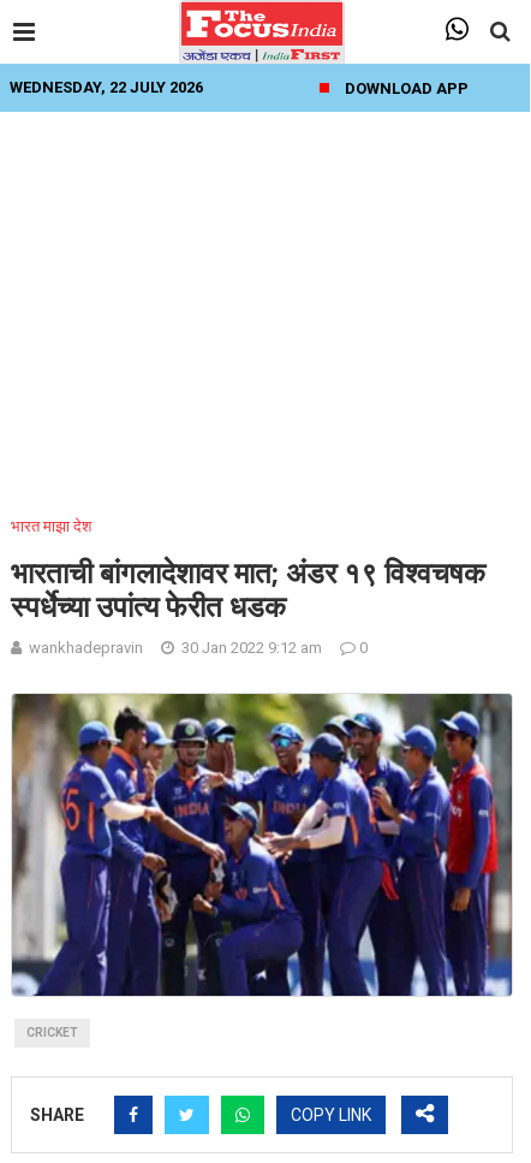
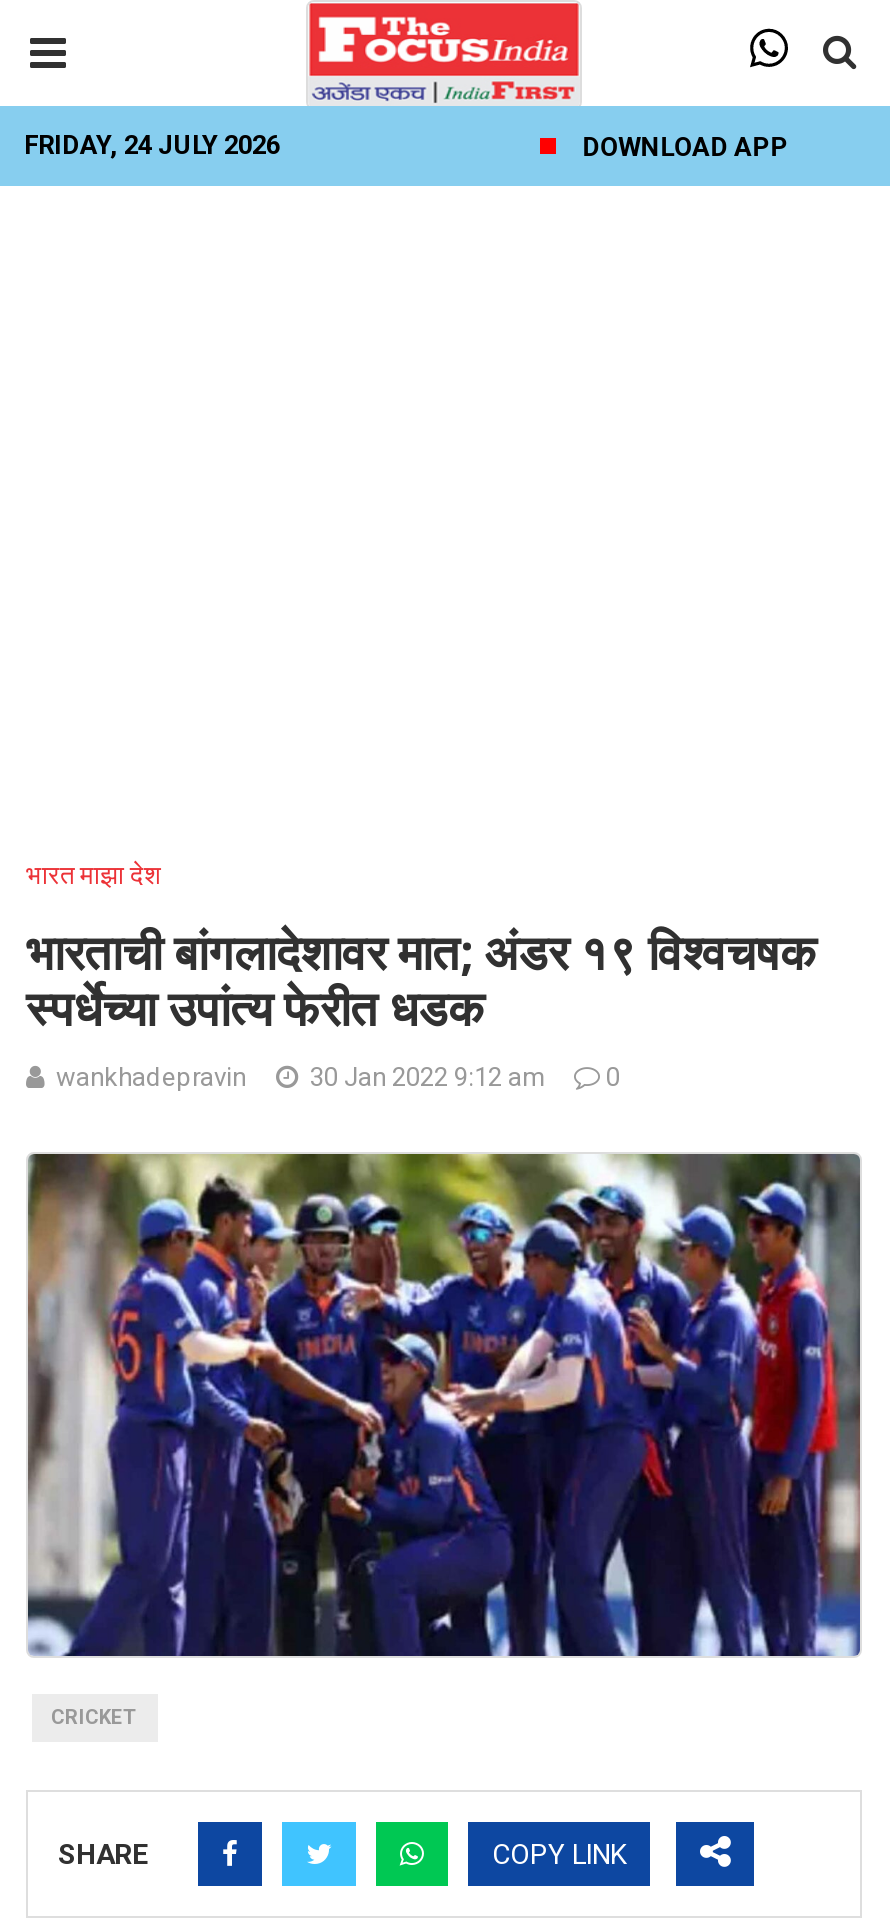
- WEDNESDAY, 22 JULY 2026
+ FRIDAY, 24 JULY 2026
